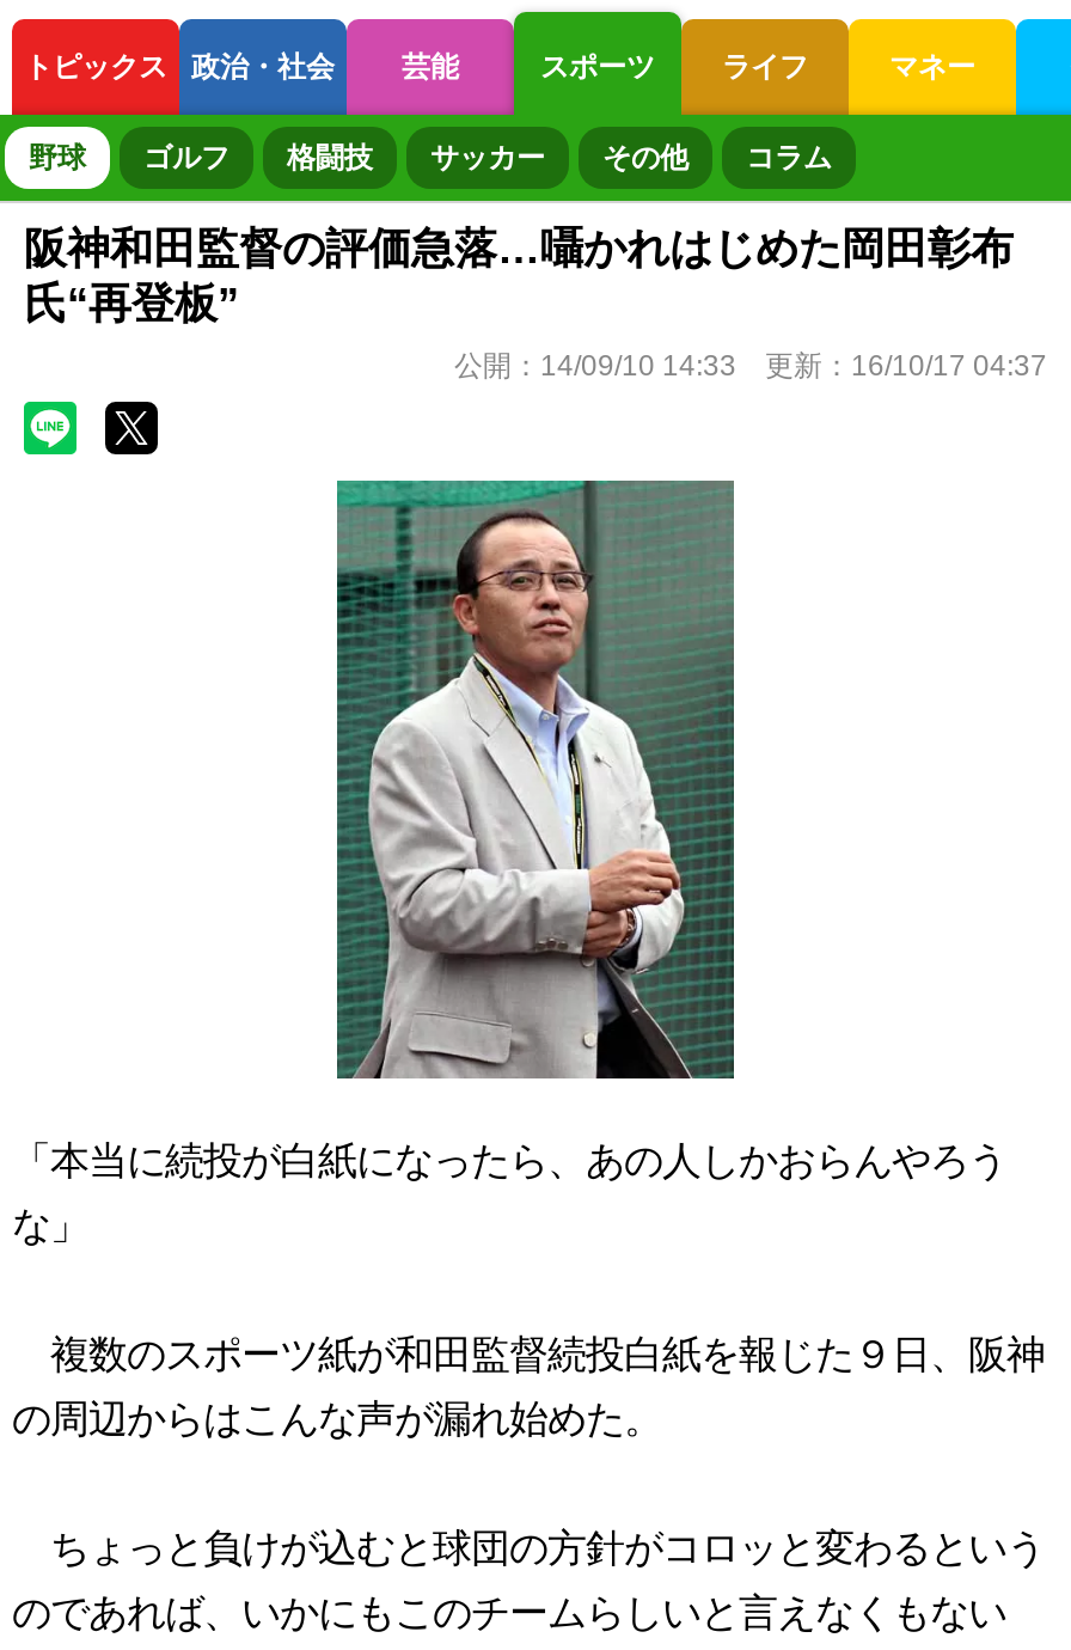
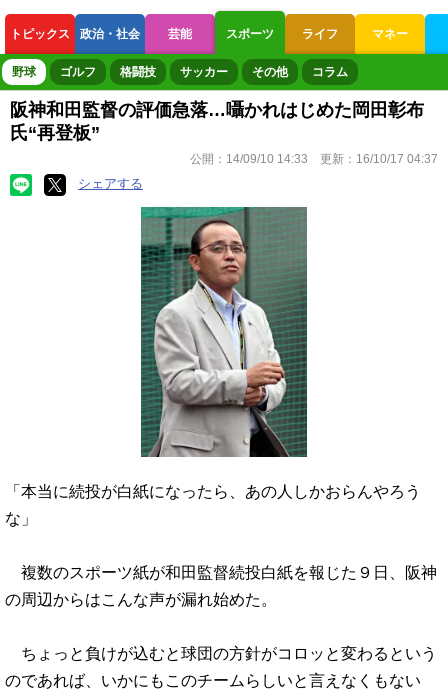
+ シェアする
